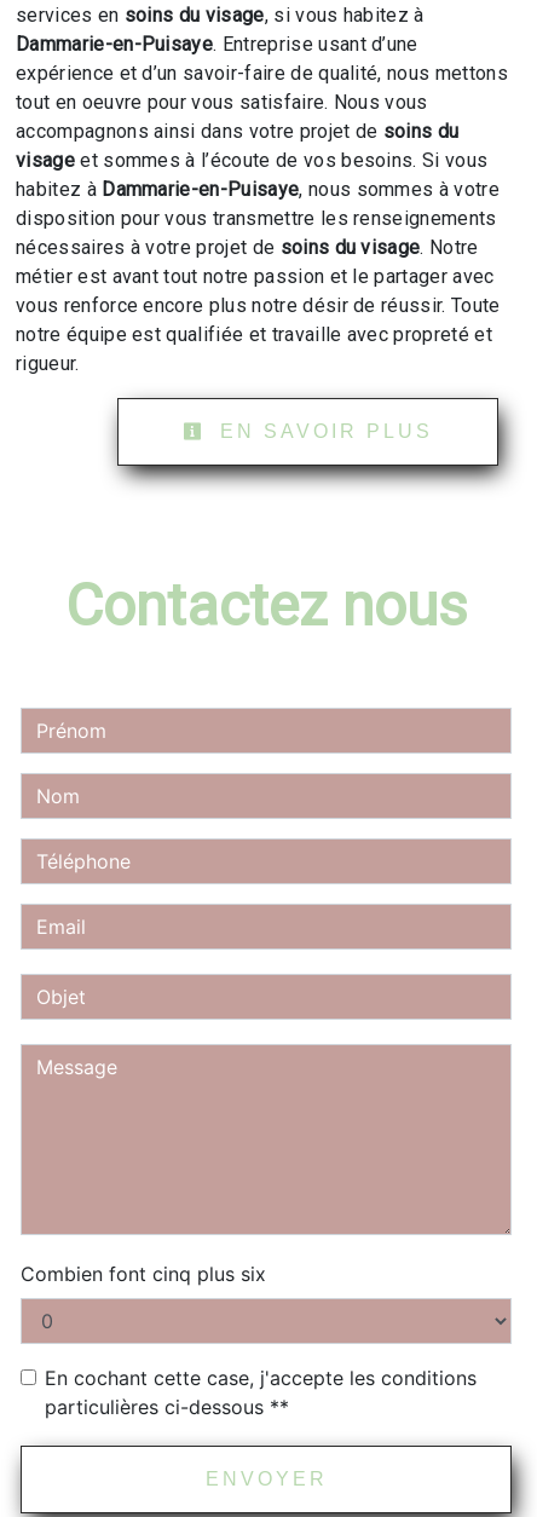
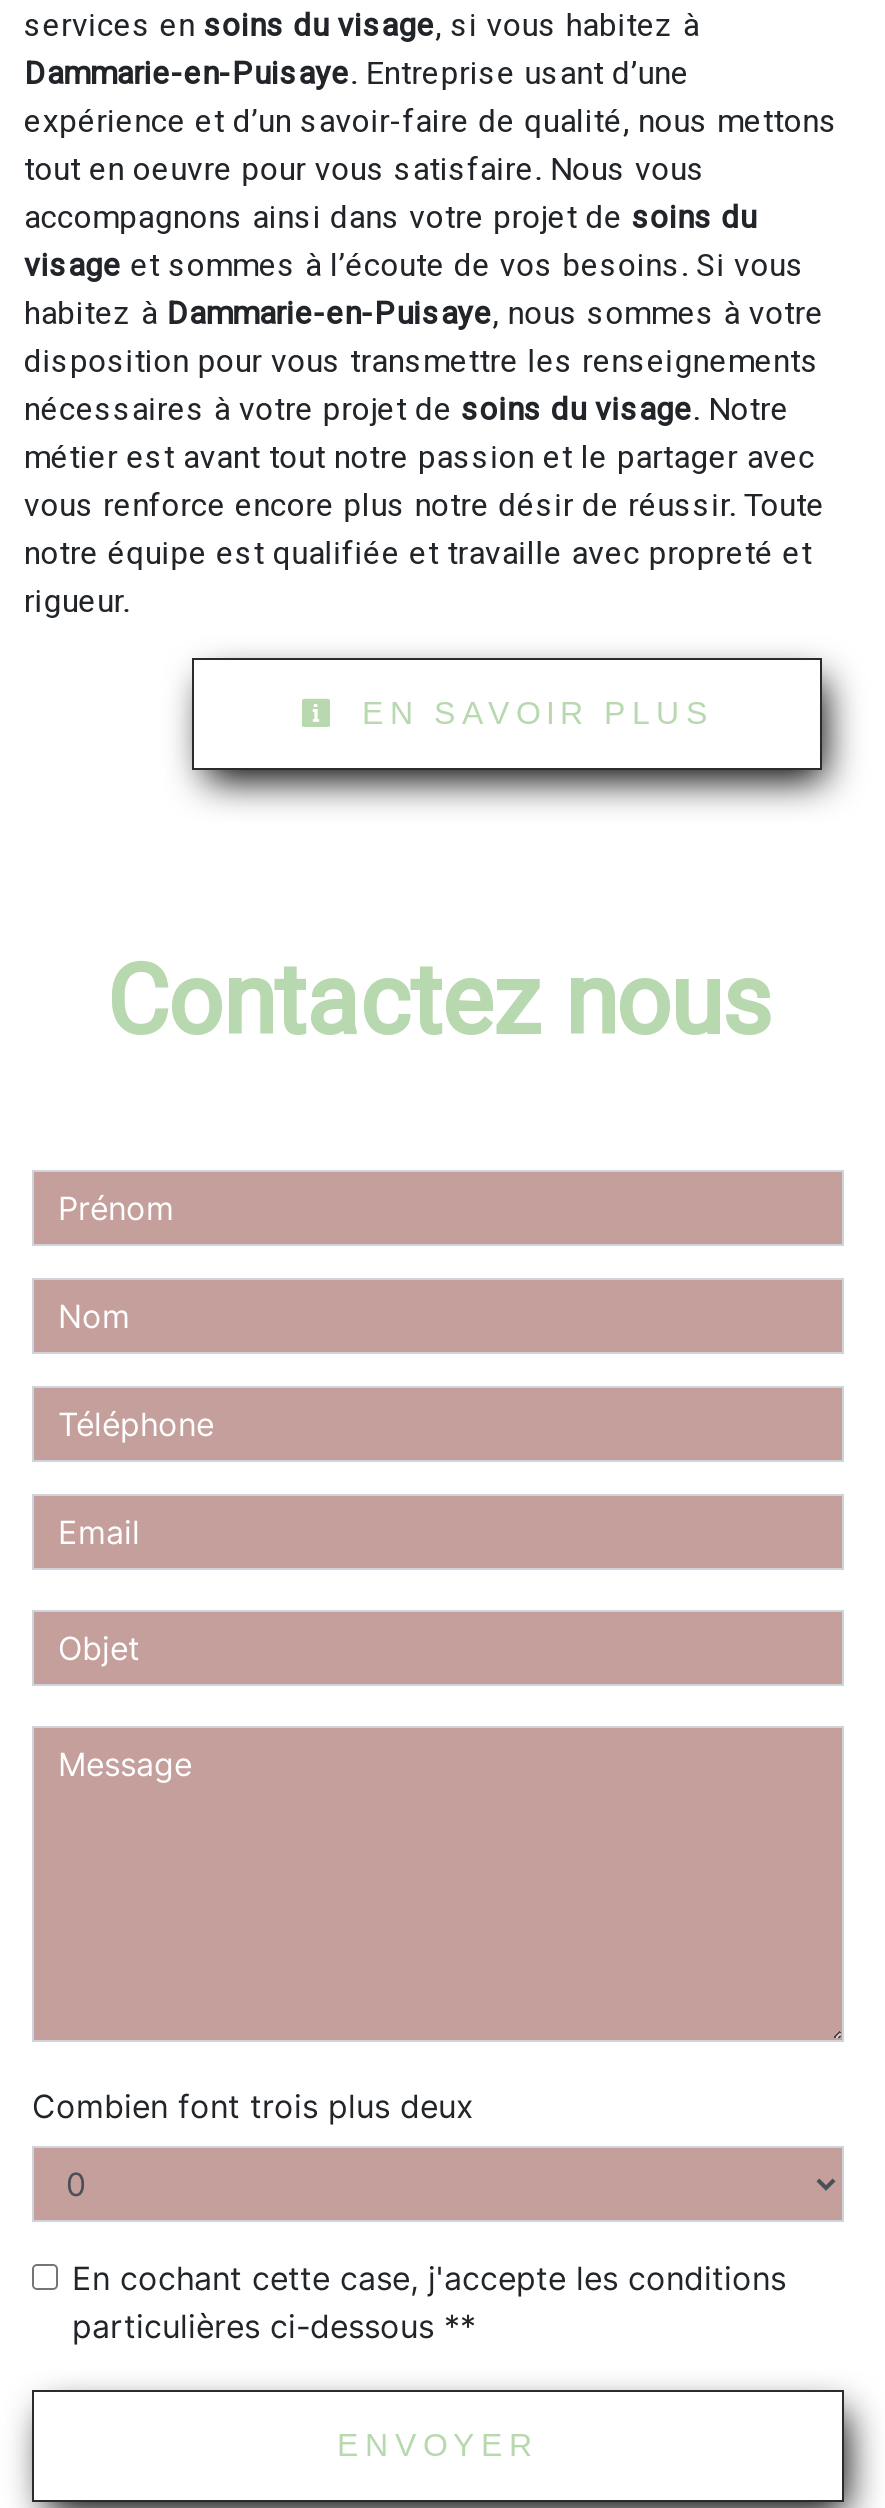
- Combien font cinq plus six
+ Combien font trois plus deux
